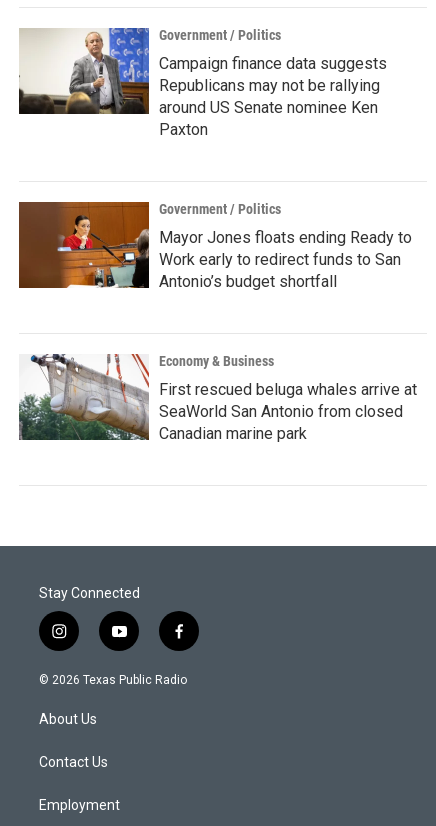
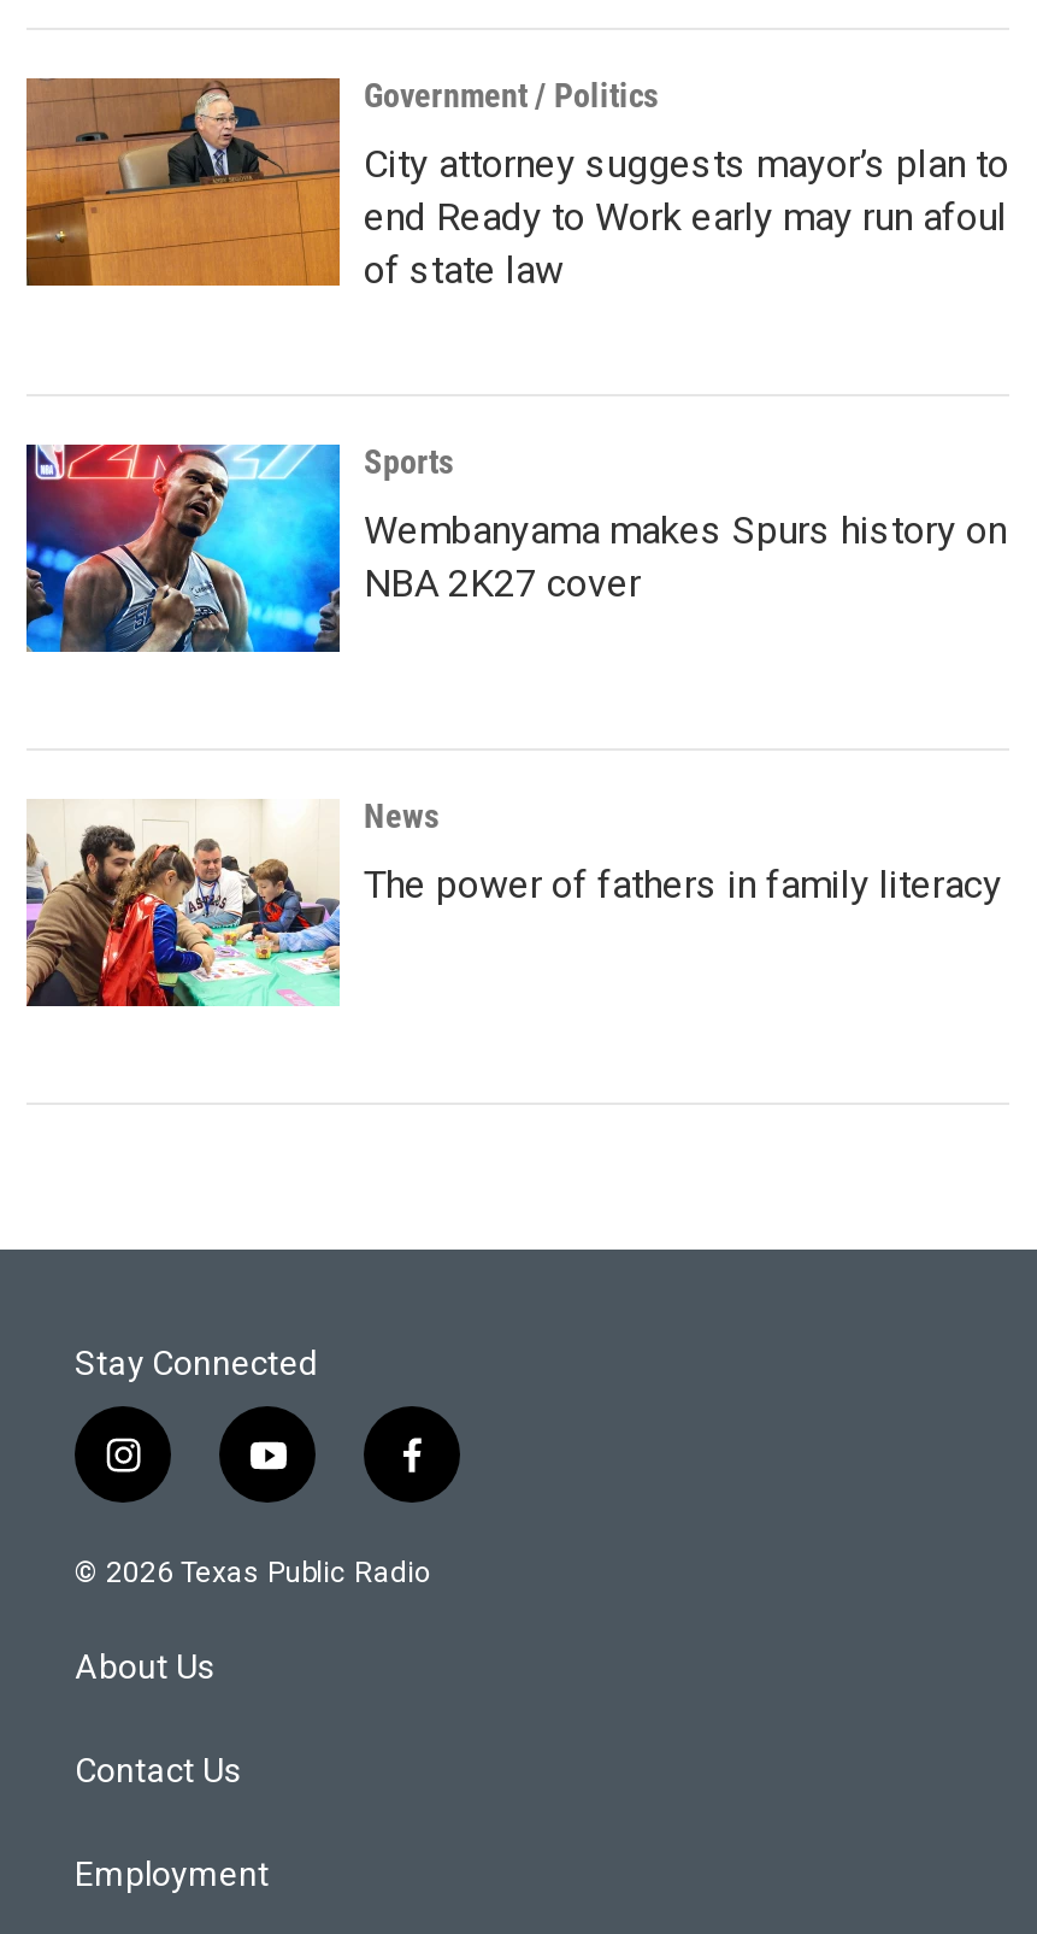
- [image]
- Campaign finance data suggests
- Republicans may not be rallying
- around US Senate nominee Ken
- Paxton
+ [image]
+ City attorney suggests mayor’s plan to
+ end Ready to Work early may run afoul
+ of state law

- [image]
- Government / Politics
+ [image]
+ Sports

- Mayor Jones floats ending Ready to
- Work early to redirect funds to San
- Antonio’s budget shortfall
+ Wembanyama makes Spurs history on
+ NBA 2K27 cover

- [image]
- Economy & Business
+ [image]
+ News

- First rescued beluga whales arrive at
- SeaWorld San Antonio from closed
- Canadian marine park
+ The power of fathers in family literacy
